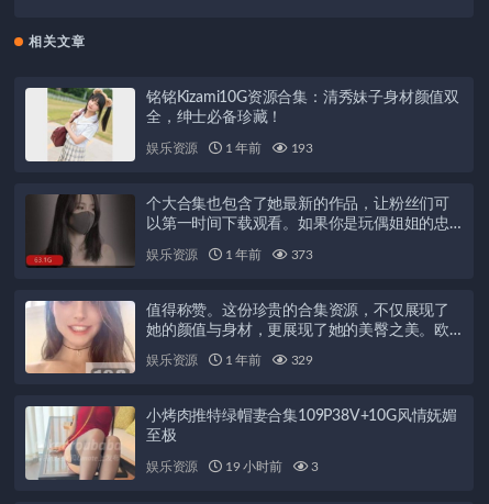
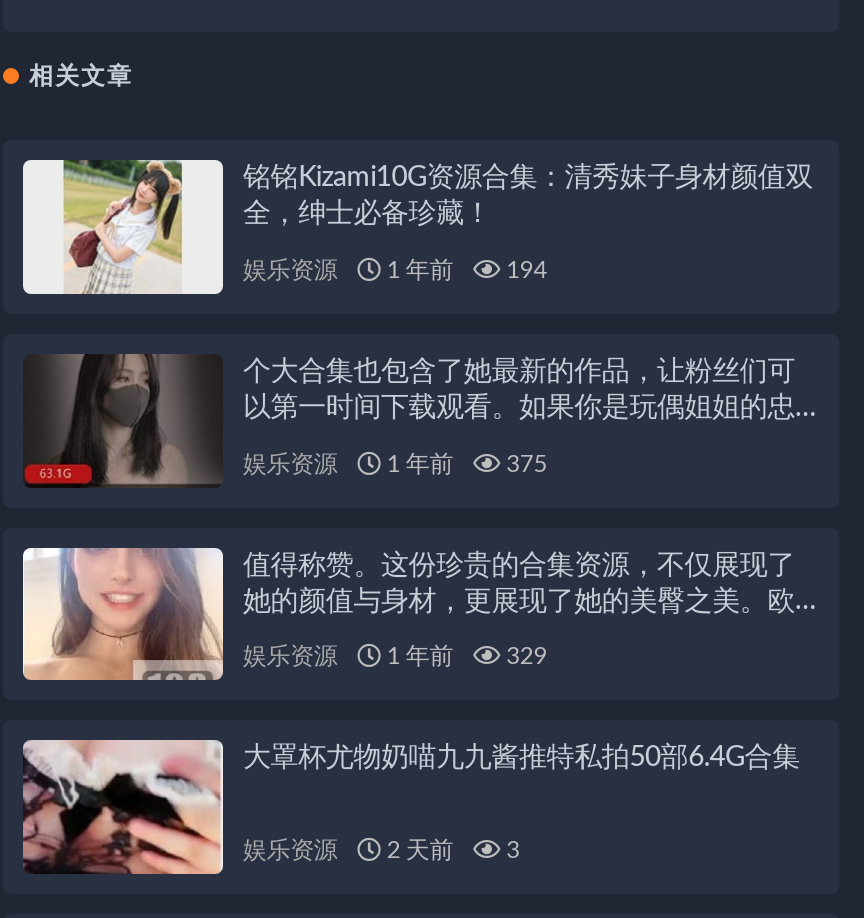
- 娱乐资源 1 年前 193
+ 娱乐资源 1 年前 194

- 娱乐资源 1 年前 373
+ 娱乐资源 1 年前 375

- [image]
- 小烤肉推特绿帽妻合集109P38V+10G风情妩媚
- 至极
+ [image]
+ 大罩杯尤物奶喵九九酱推特私拍50部6.4G合集

- 娱乐资源 19 小时前 3
+ 娱乐资源 2 天前 3
